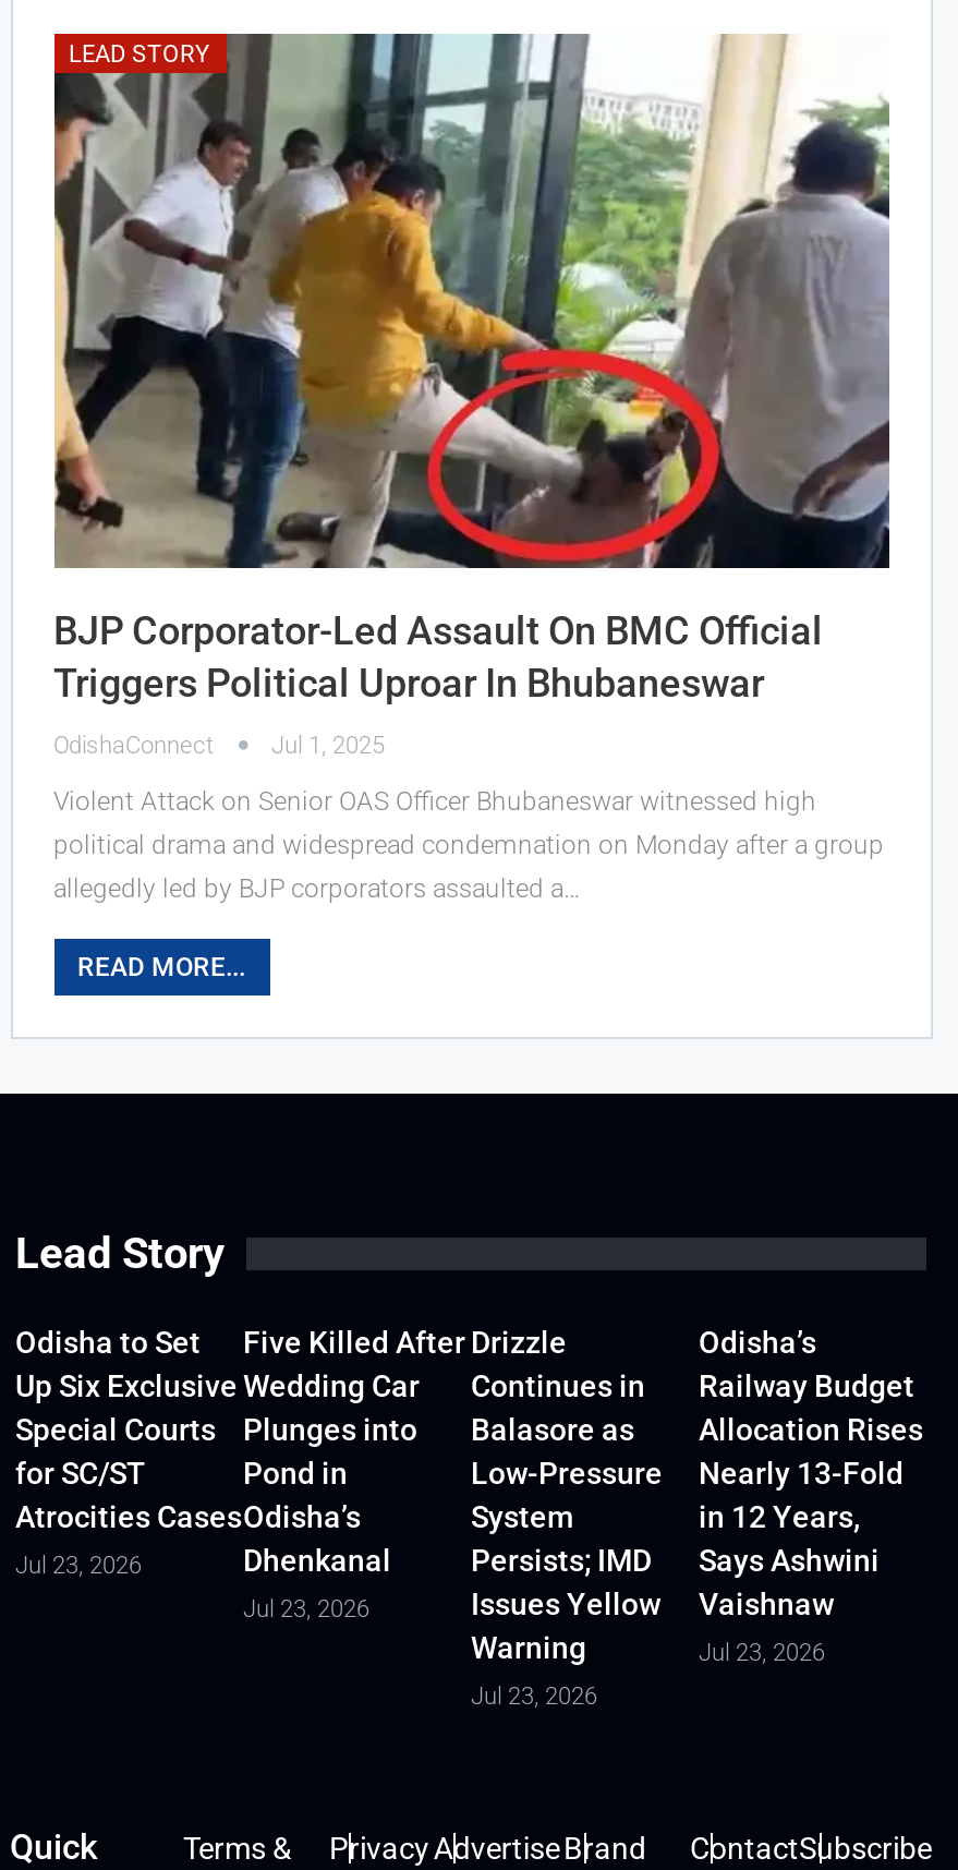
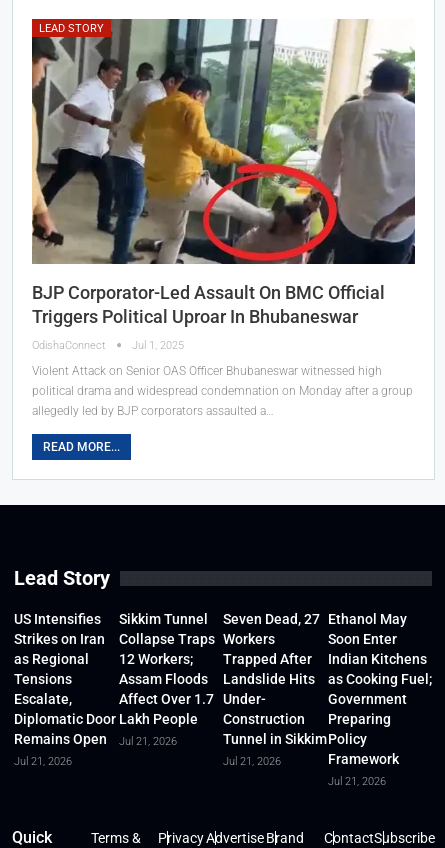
- Odisha to Set
- Up Six Exclusive
- Special Courts
- for SC/ST
- Atrocities Cases
+ US Intensifies
+ Strikes on Iran
+ as Regional
+ Tensions
+ Escalate,
+ Diplomatic Door
+ Remains Open

- Five Killed After
- Wedding Car
- Plunges into
- Pond in
- Odisha’s
- Dhenkanal
+ Sikkim Tunnel
+ Collapse Traps
+ 12 Workers;
+ Assam Floods
+ Affect Over 1.7
+ Lakh People

- Drizzle
- Continues in
- Balasore as
- Low-Pressure
- System
- Persists; IMD
- Issues Yellow
- Warning
+ Seven Dead, 27
+ Workers
+ Trapped After
+ Landslide Hits
+ Under-
+ Construction
+ Tunnel in Sikkim

- Odisha’s
- Railway Budget
- Allocation Rises
- Nearly 13-Fold
- in 12 Years,
- Says Ashwini
- Vaishnaw
+ Ethanol May
+ Soon Enter
+ Indian Kitchens
+ as Cooking Fuel;
+ Government
+ Preparing
+ Policy
+ Framework

- Jul 23, 2026
+ Jul 21, 2026

- Jul 23, 2026
+ Jul 21, 2026

- Jul 23, 2026
+ Jul 21, 2026

- Jul 23, 2026
+ Jul 21, 2026
